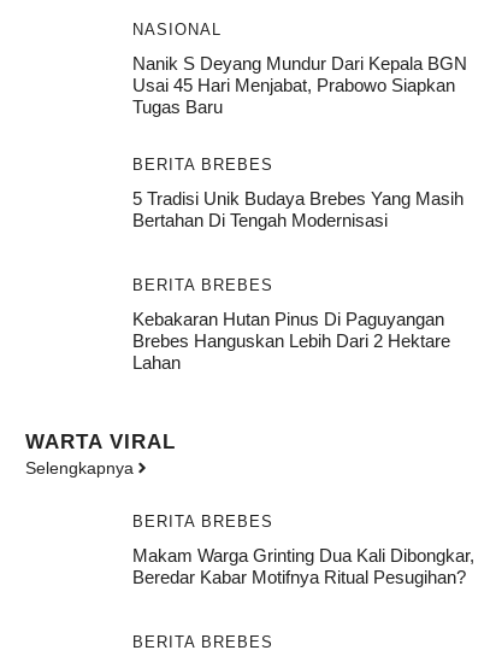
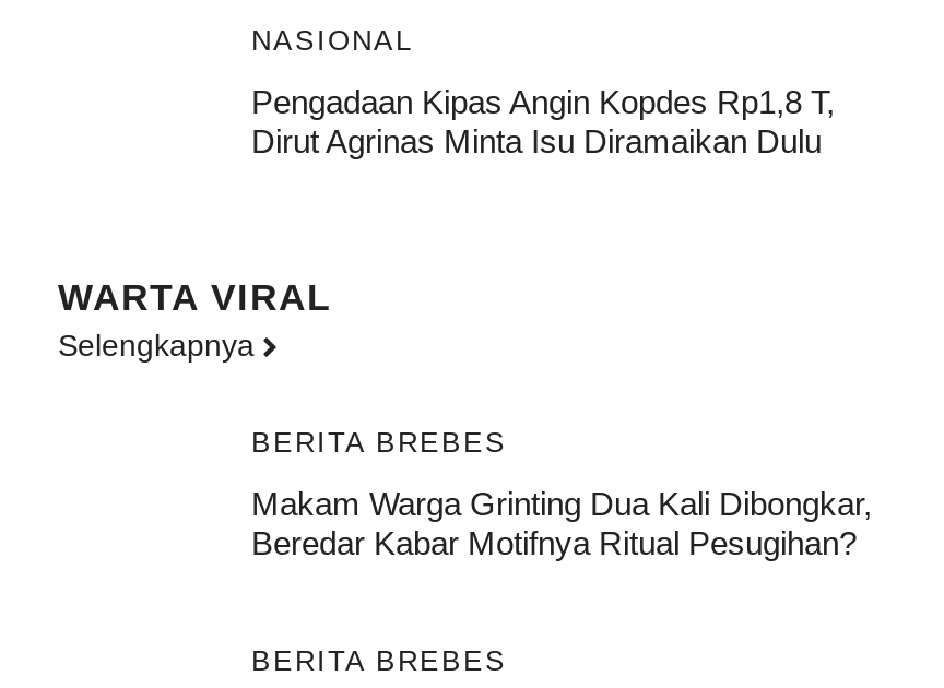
- Nanik S Deyang Mundur Dari Kepala BGN
- Usai 45 Hari Menjabat, Prabowo Siapkan
- Tugas Baru
- BERITA BREBES
- 5 Tradisi Unik Budaya Brebes Yang Masih
- Bertahan Di Tengah Modernisasi
- BERITA BREBES
- Kebakaran Hutan Pinus Di Paguyangan
- Brebes Hanguskan Lebih Dari 2 Hektare
- Lahan
+ Pengadaan Kipas Angin Kopdes Rp1,8 T,
+ Dirut Agrinas Minta Isu Diramaikan Dulu
